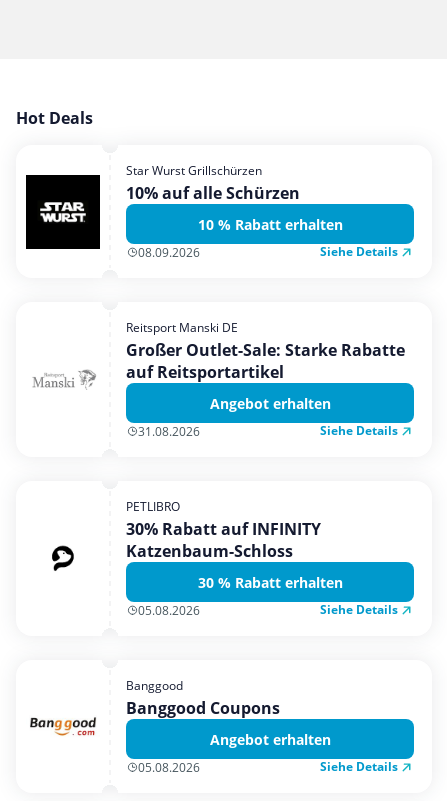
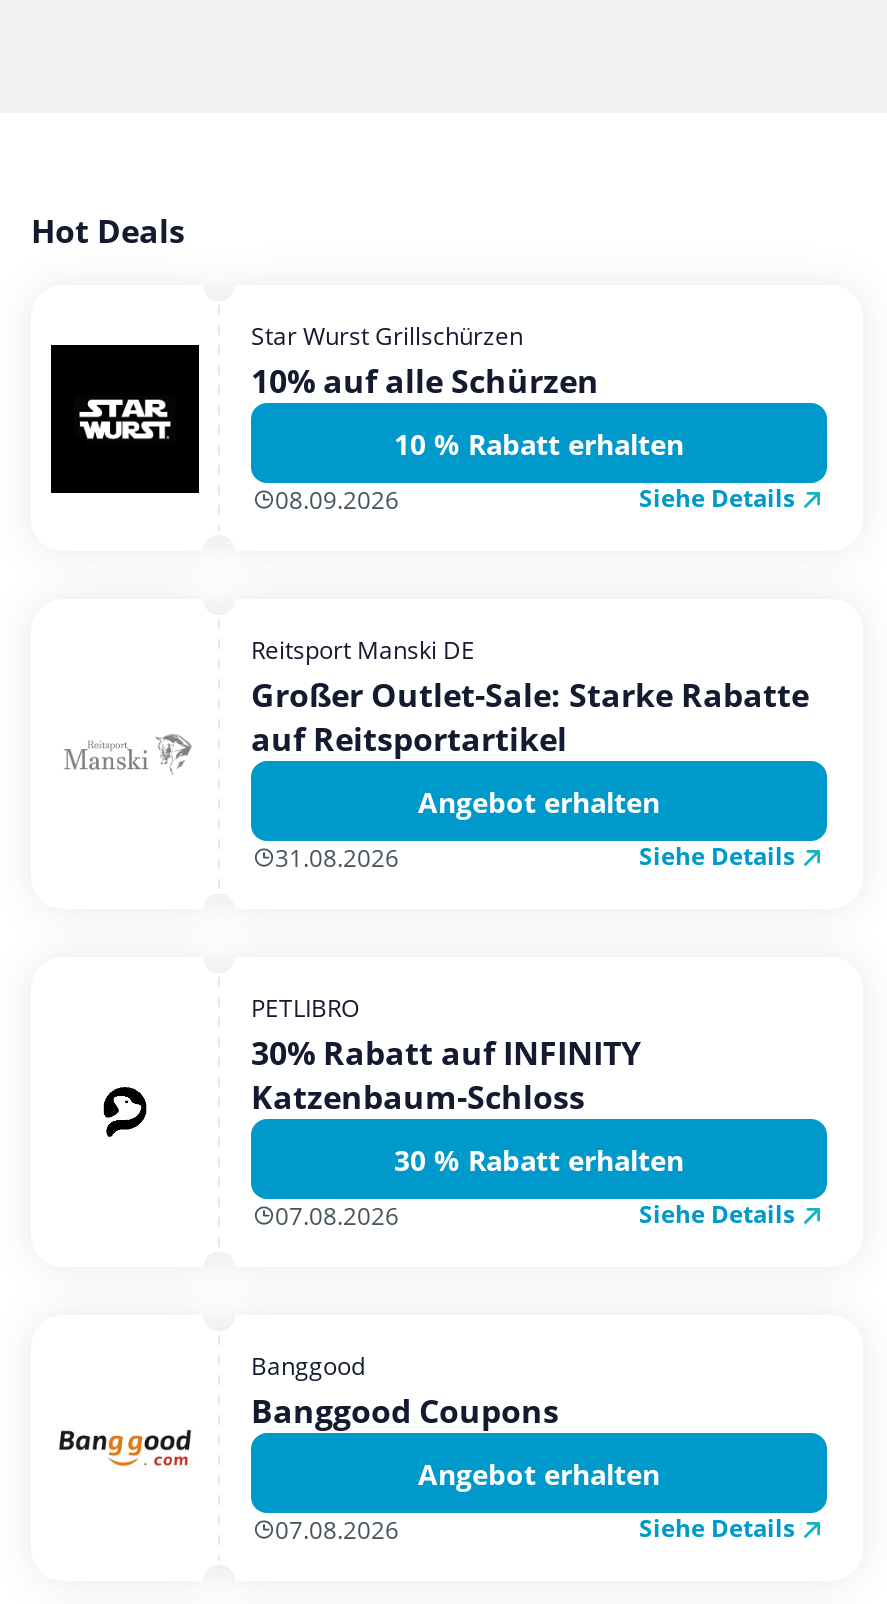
- 05.08.2026
+ 07.08.2026

- 05.08.2026
+ 07.08.2026
